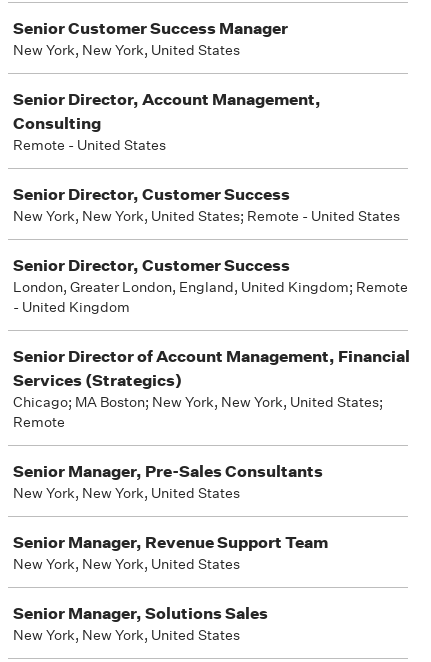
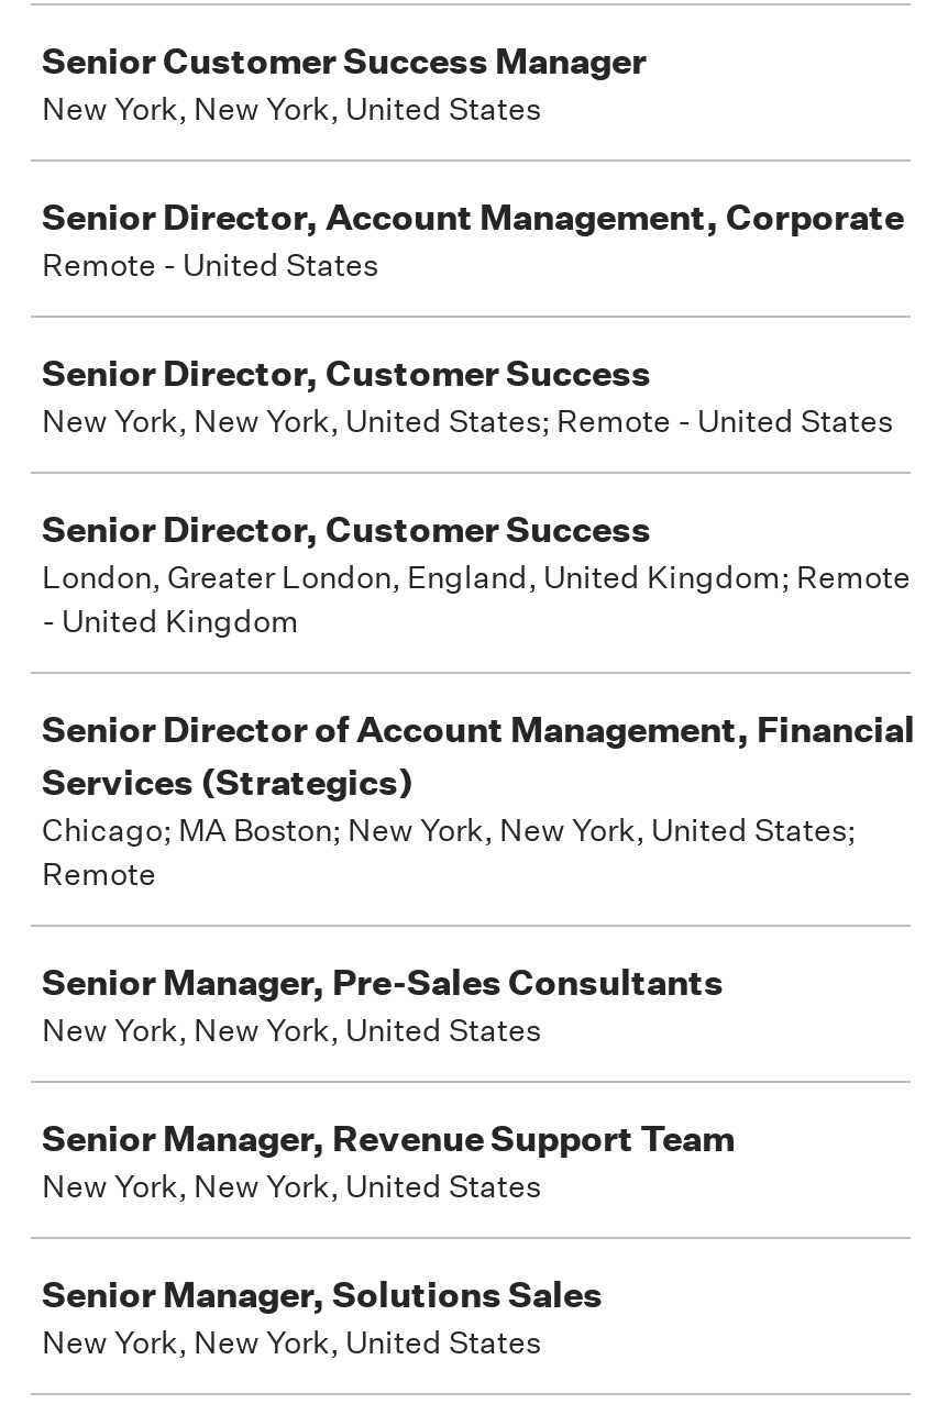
- Senior Director, Account Management,
- Consulting
+ Senior Director, Account Management, Corporate
